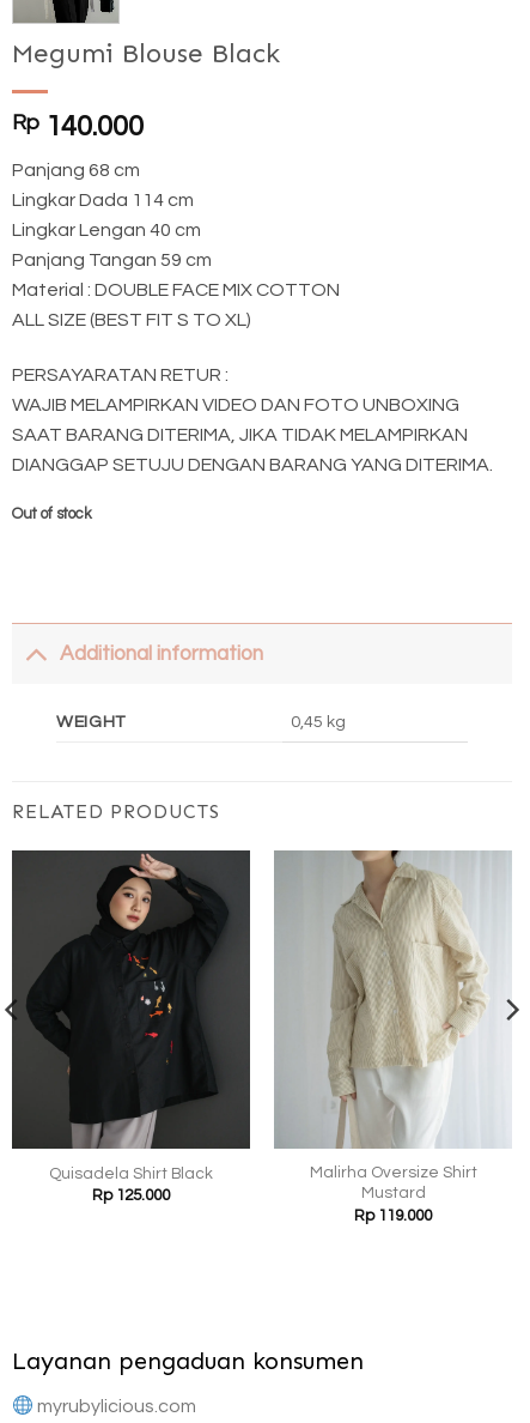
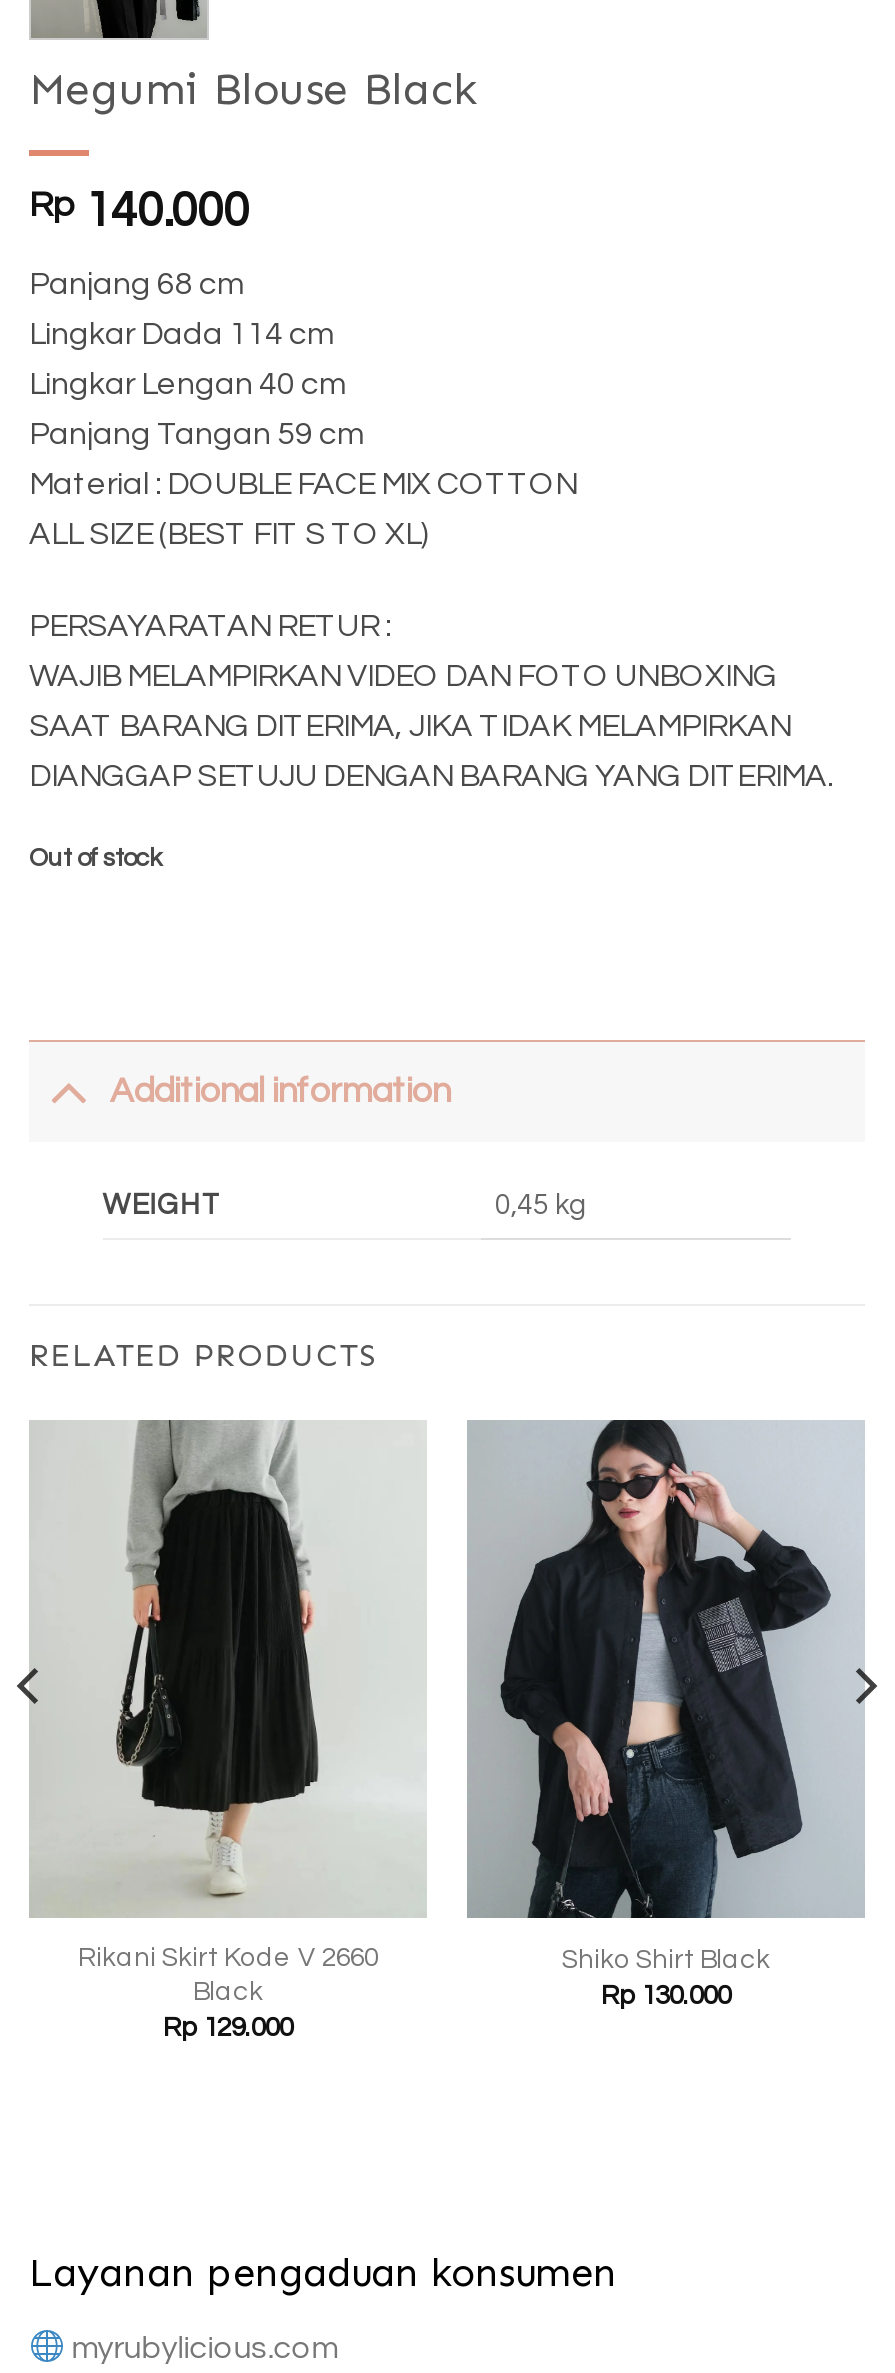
- [image]
- Quisadela Shirt Black
- Rp 125.000
+ [image]
+ Rikani Skirt Kode V 2660
+ Black
+ Rp 129.000

- [image]
- Malirha Oversize Shirt
- Mustard
- Rp 119.000
+ [image]
+ Shiko Shirt Black
+ Rp 130.000
